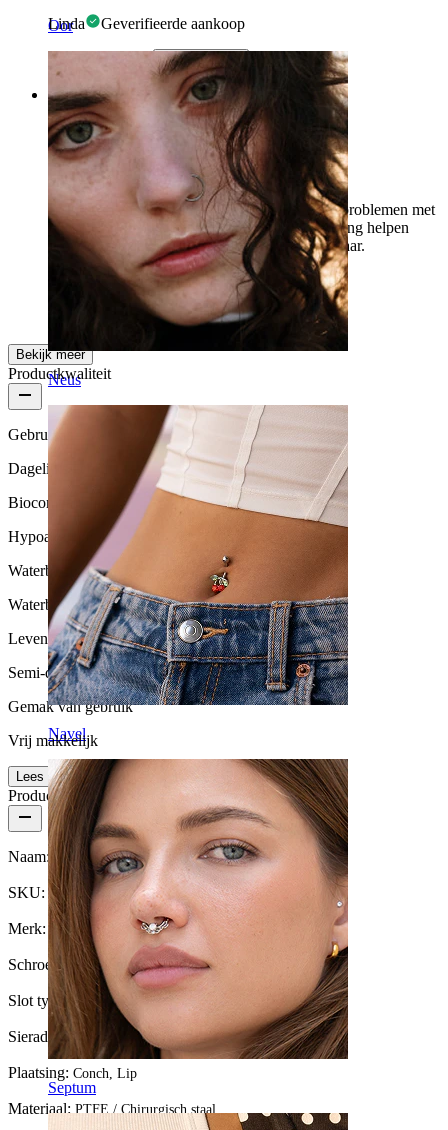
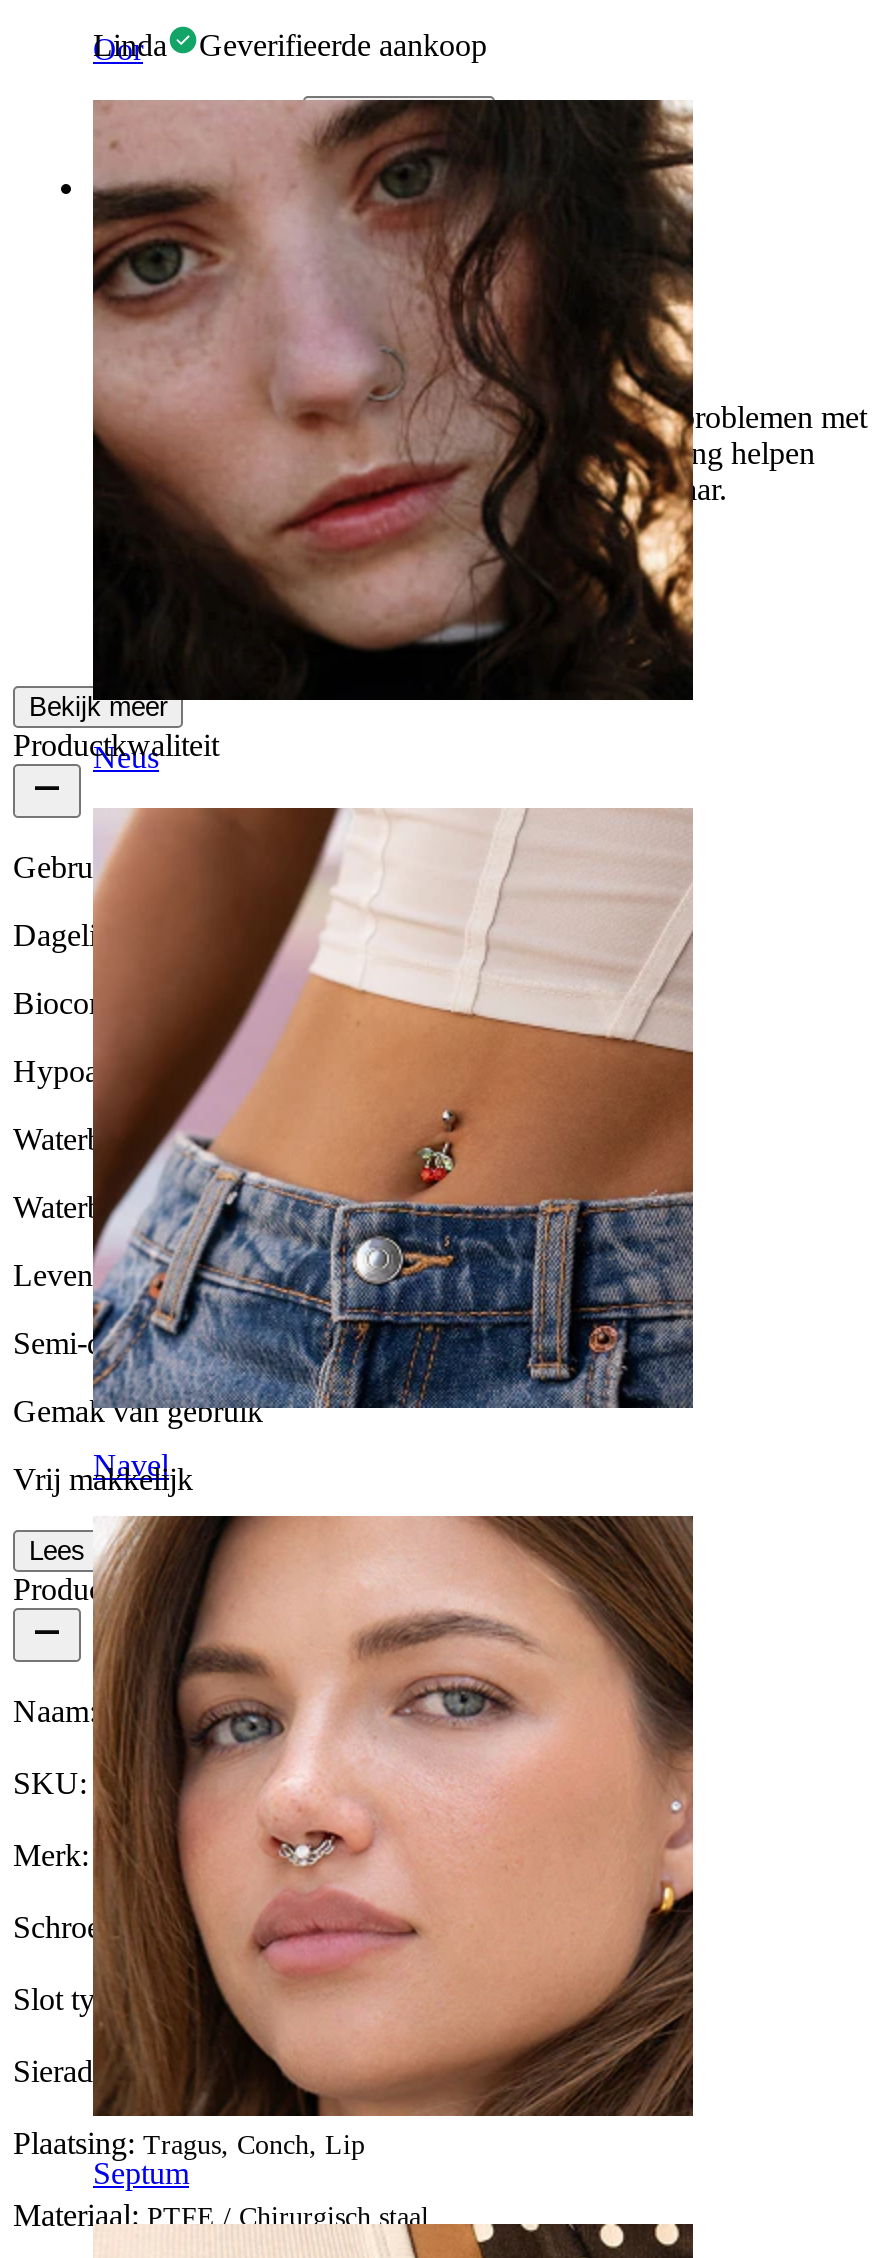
- Plaatsing: Conch, Lip
+ Plaatsing: Tragus, Conch, Lip
